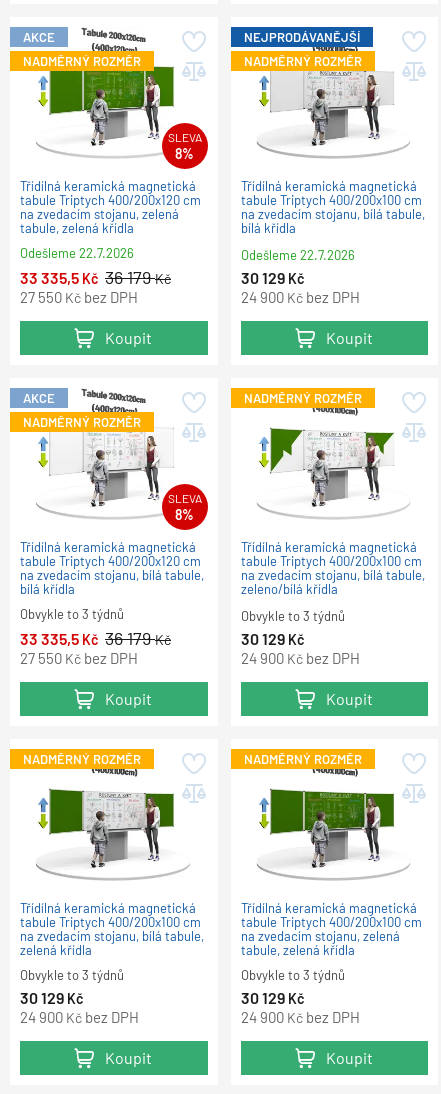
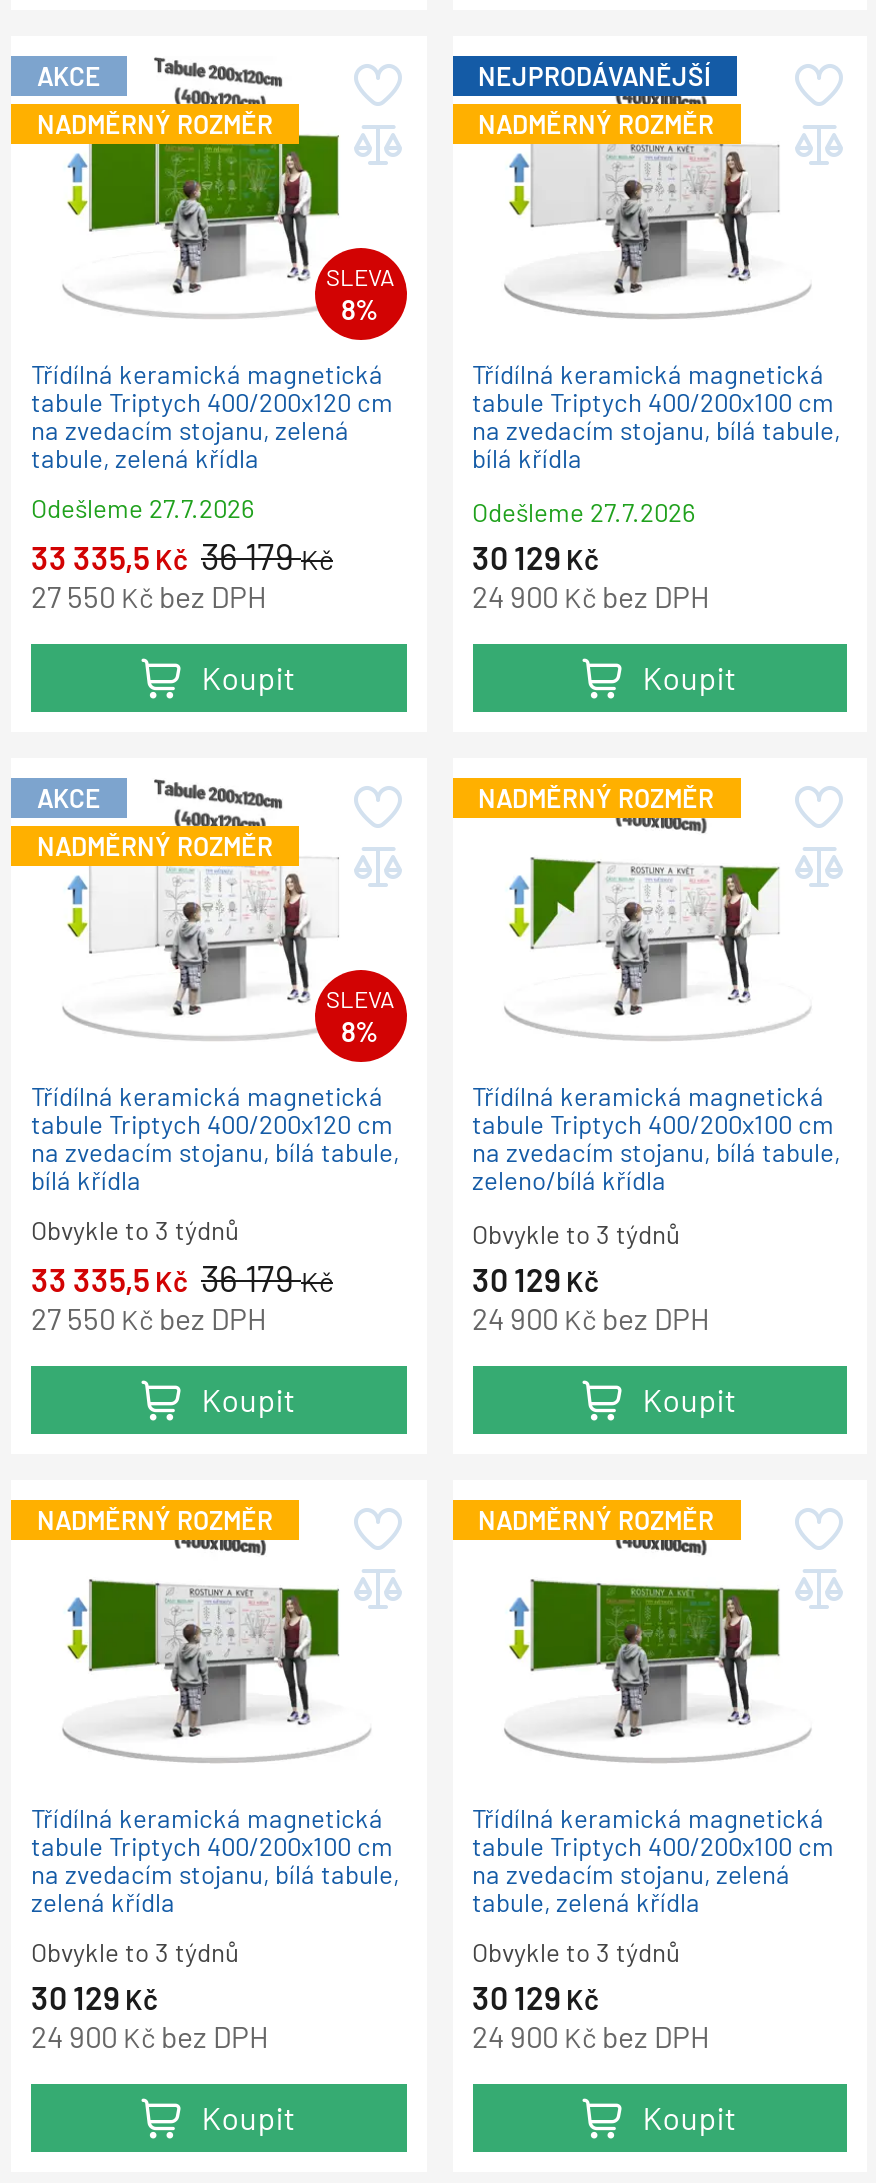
- Odešleme 22.7.2026
+ Odešleme 27.7.2026

- Odešleme 22.7.2026
+ Odešleme 27.7.2026
